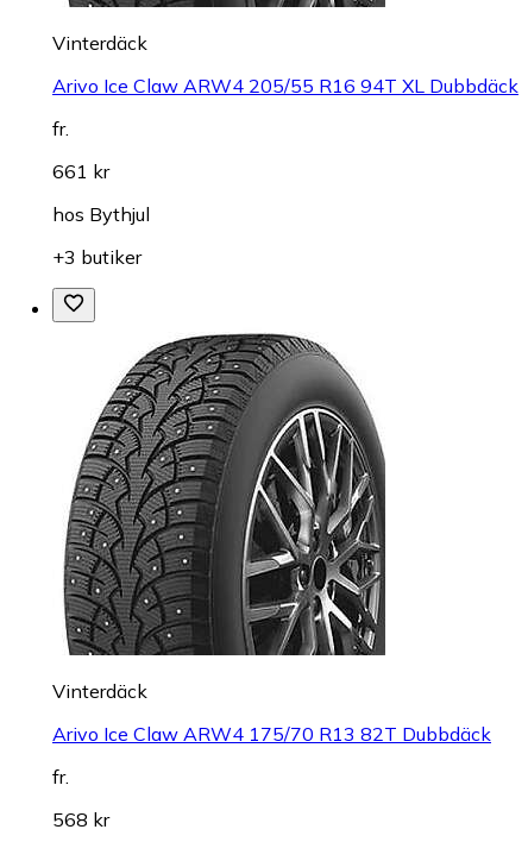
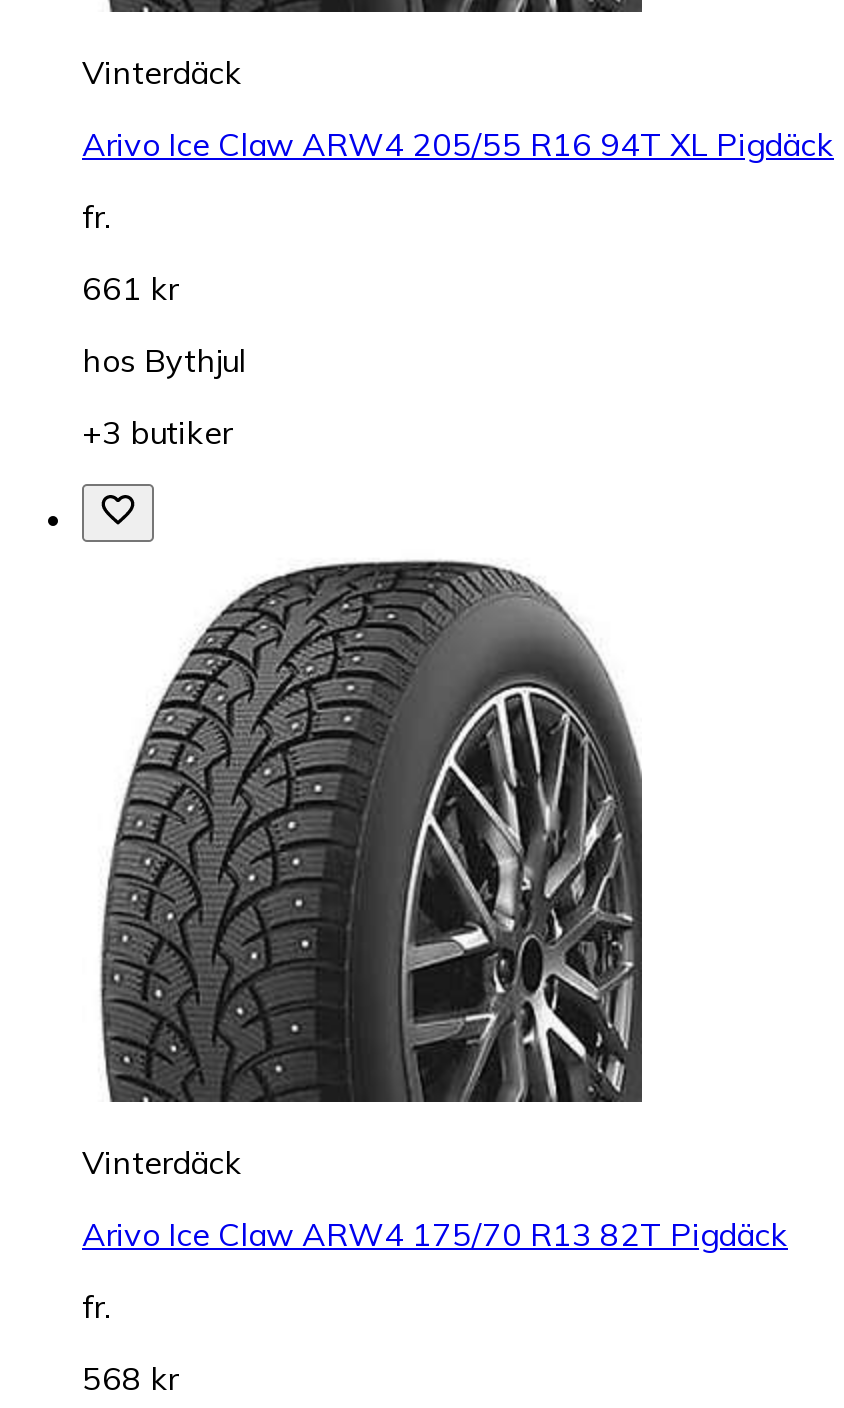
- Arivo Ice Claw ARW4 205/55 R16 94T XL Dubbdäck
+ Arivo Ice Claw ARW4 205/55 R16 94T XL Pigdäck

- Arivo Ice Claw ARW4 175/70 R13 82T Dubbdäck
+ Arivo Ice Claw ARW4 175/70 R13 82T Pigdäck
